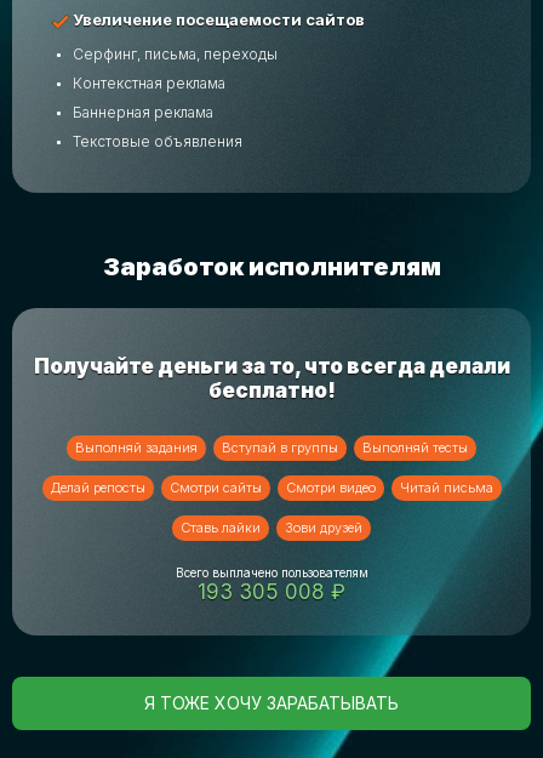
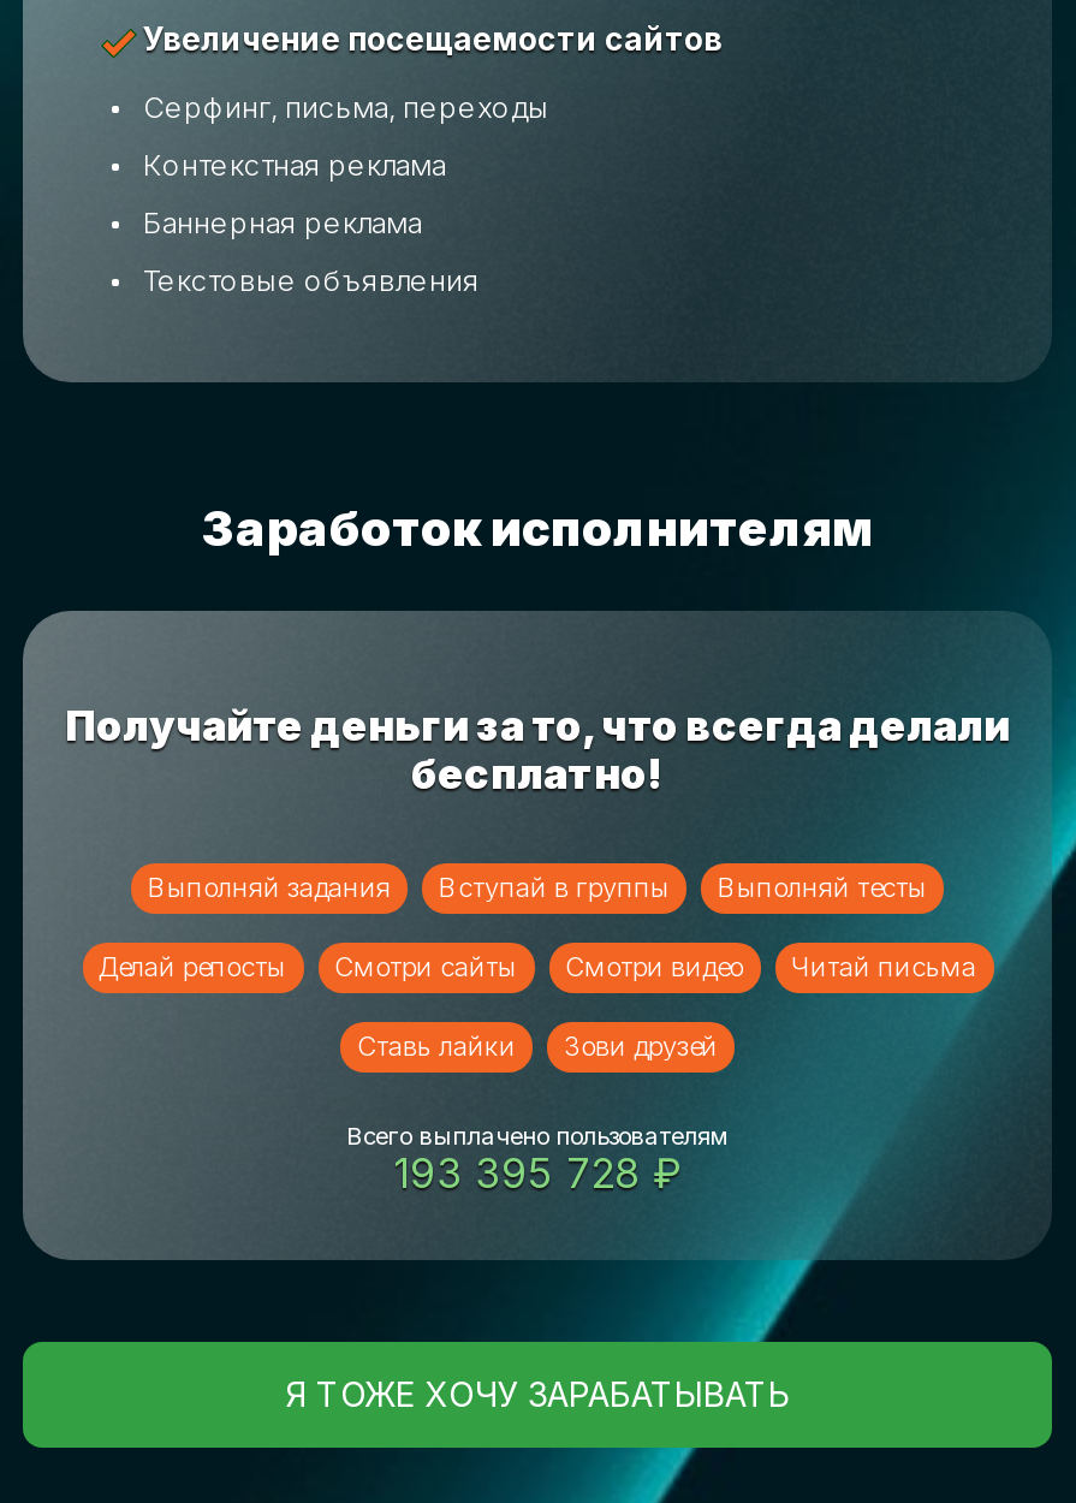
- 193 305 008 ₽
+ 193 395 728 ₽
